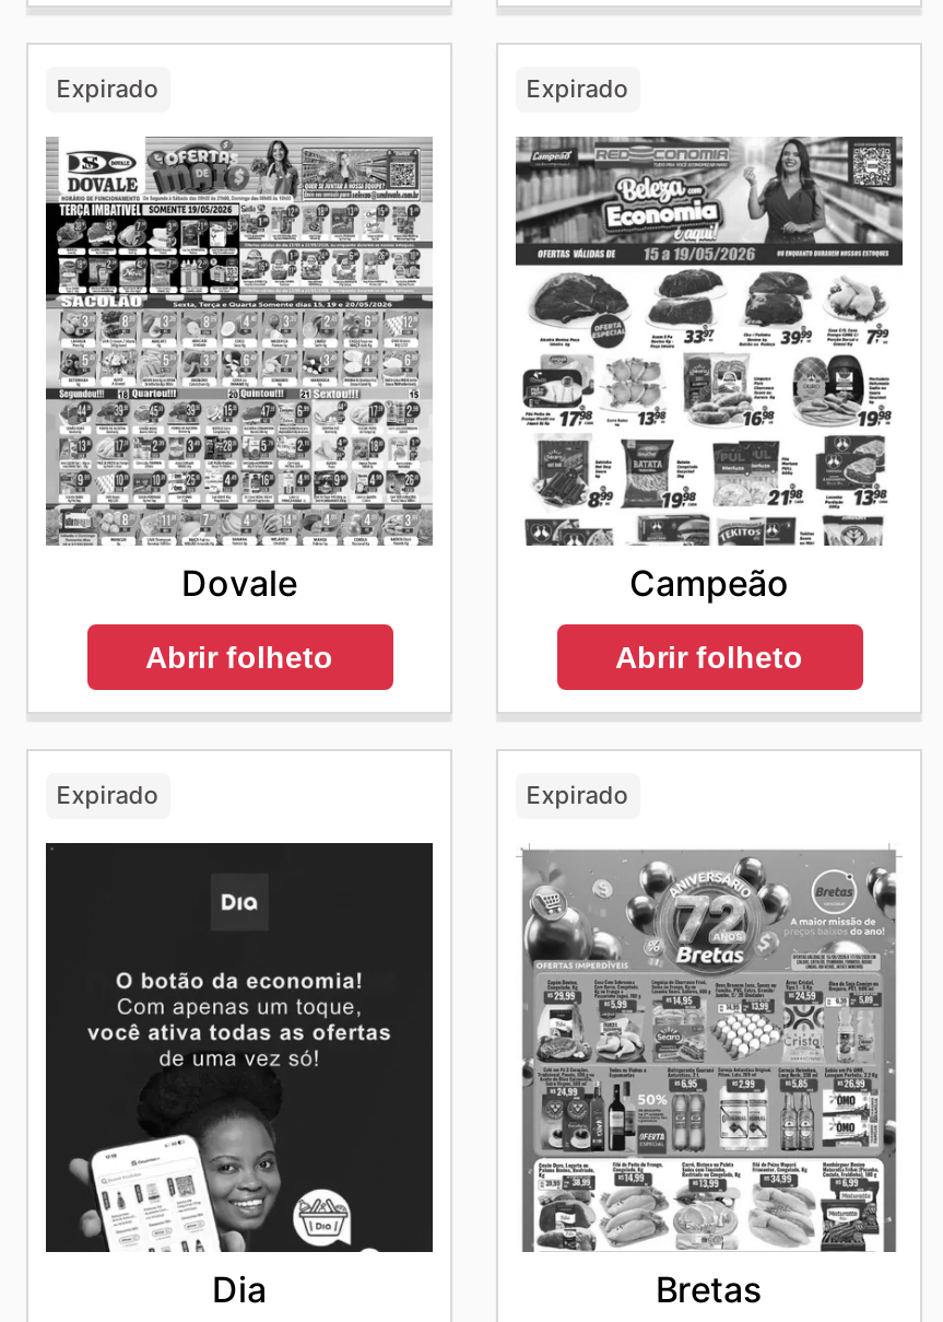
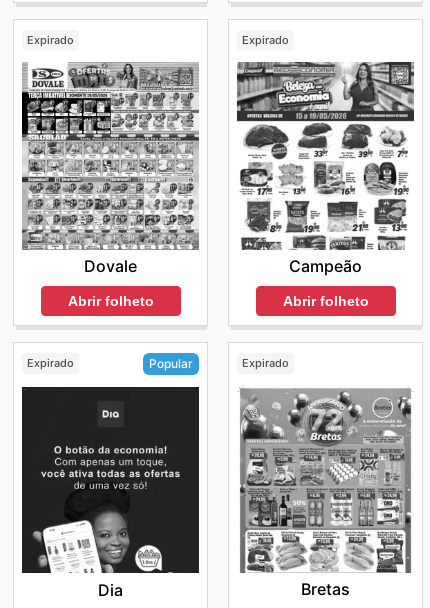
+ Popular
